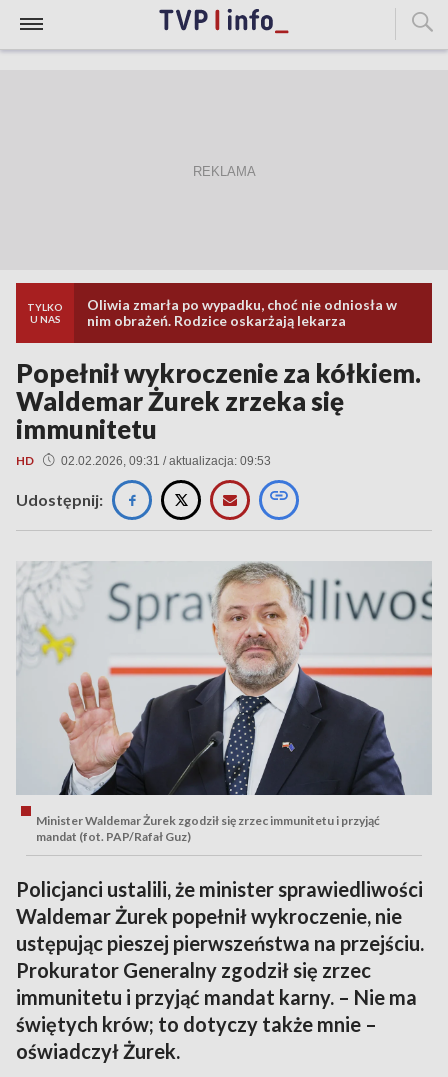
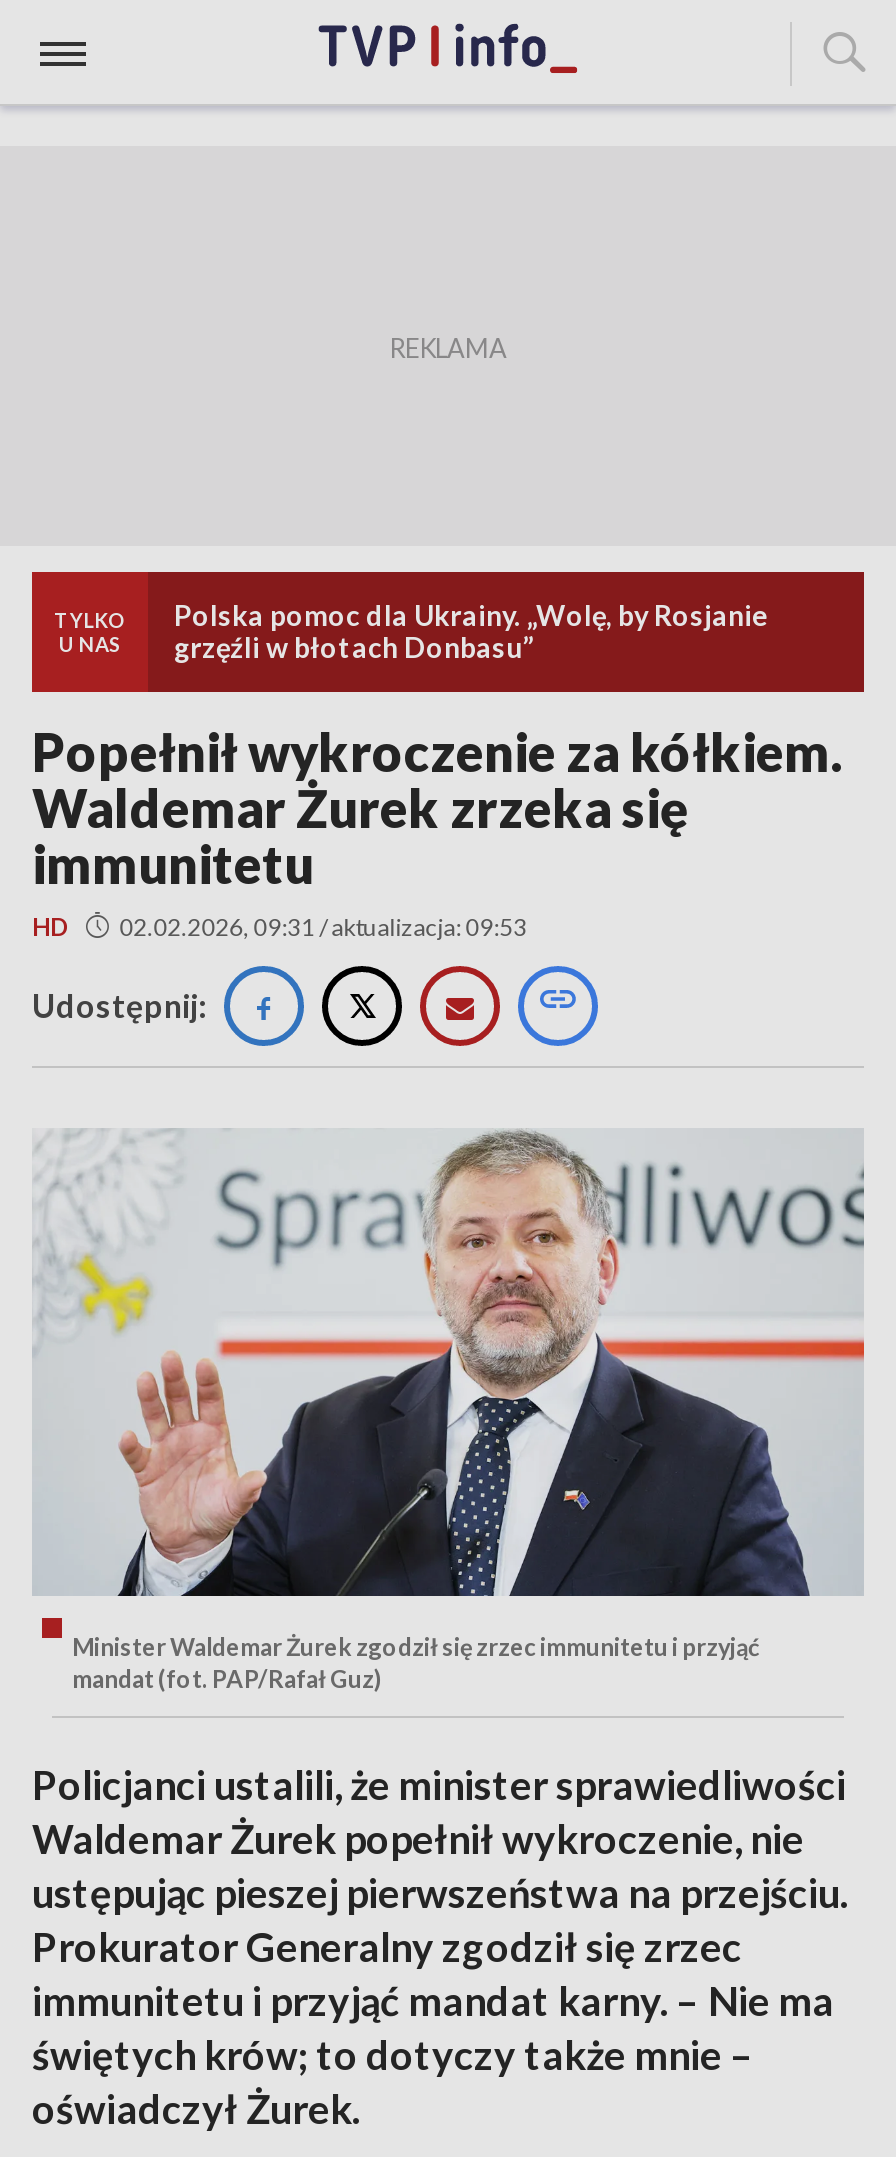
- Oliwia zmarła po wypadku, choć nie odniosła w
- nim obrażeń. Rodzice oskarżają lekarza
+ Polska pomoc dla Ukrainy. „Wolę, by Rosjanie
+ grzęźli w błotach Donbasu”
